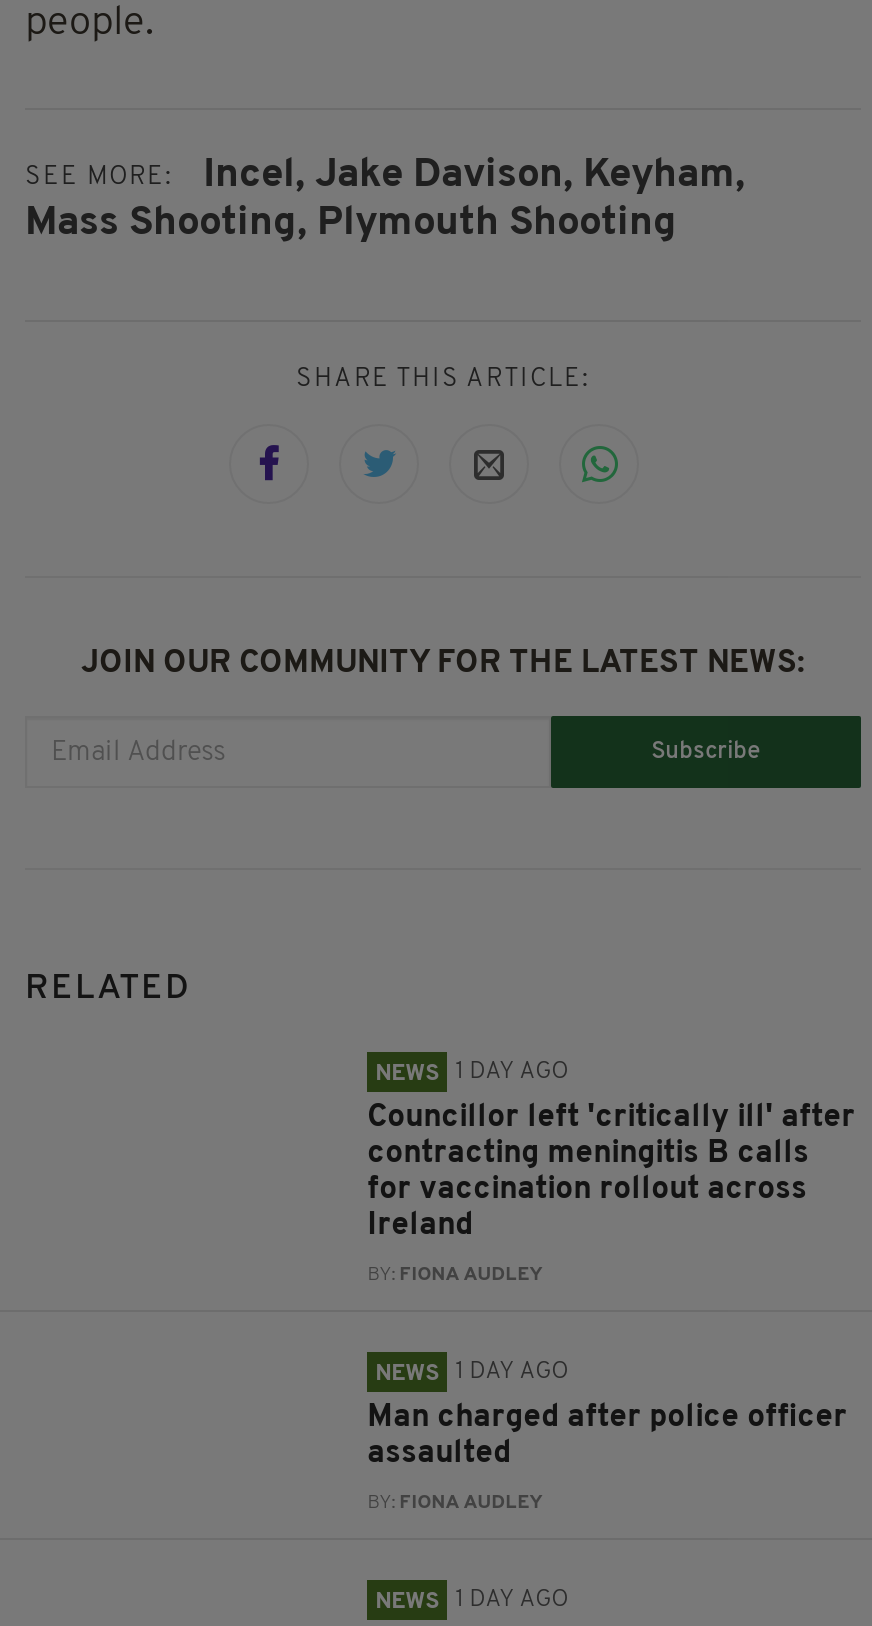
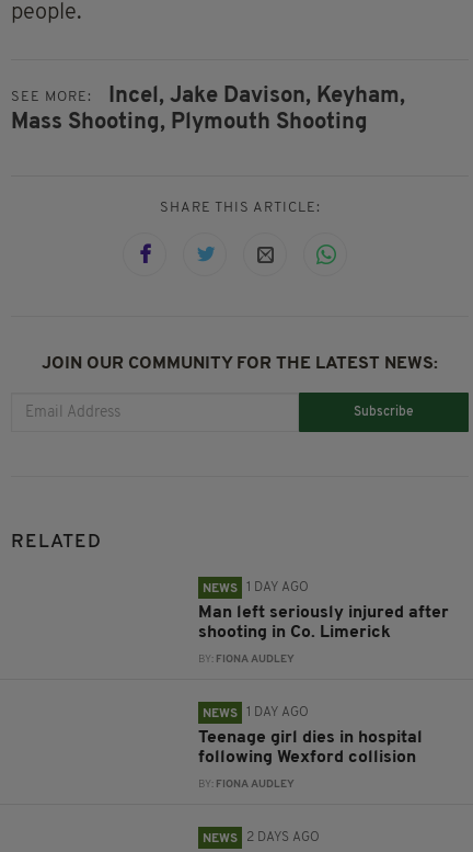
- Councillor left 'critically ill' after
- contracting meningitis B calls
- for vaccination rollout across
- Ireland
+ Man left seriously injured after
+ shooting in Co. Limerick

- Man charged after police officer
- assaulted
+ Teenage girl dies in hospital
+ following Wexford collision

- NEWS 1 DAY AGO
+ NEWS 2 DAYS AGO
